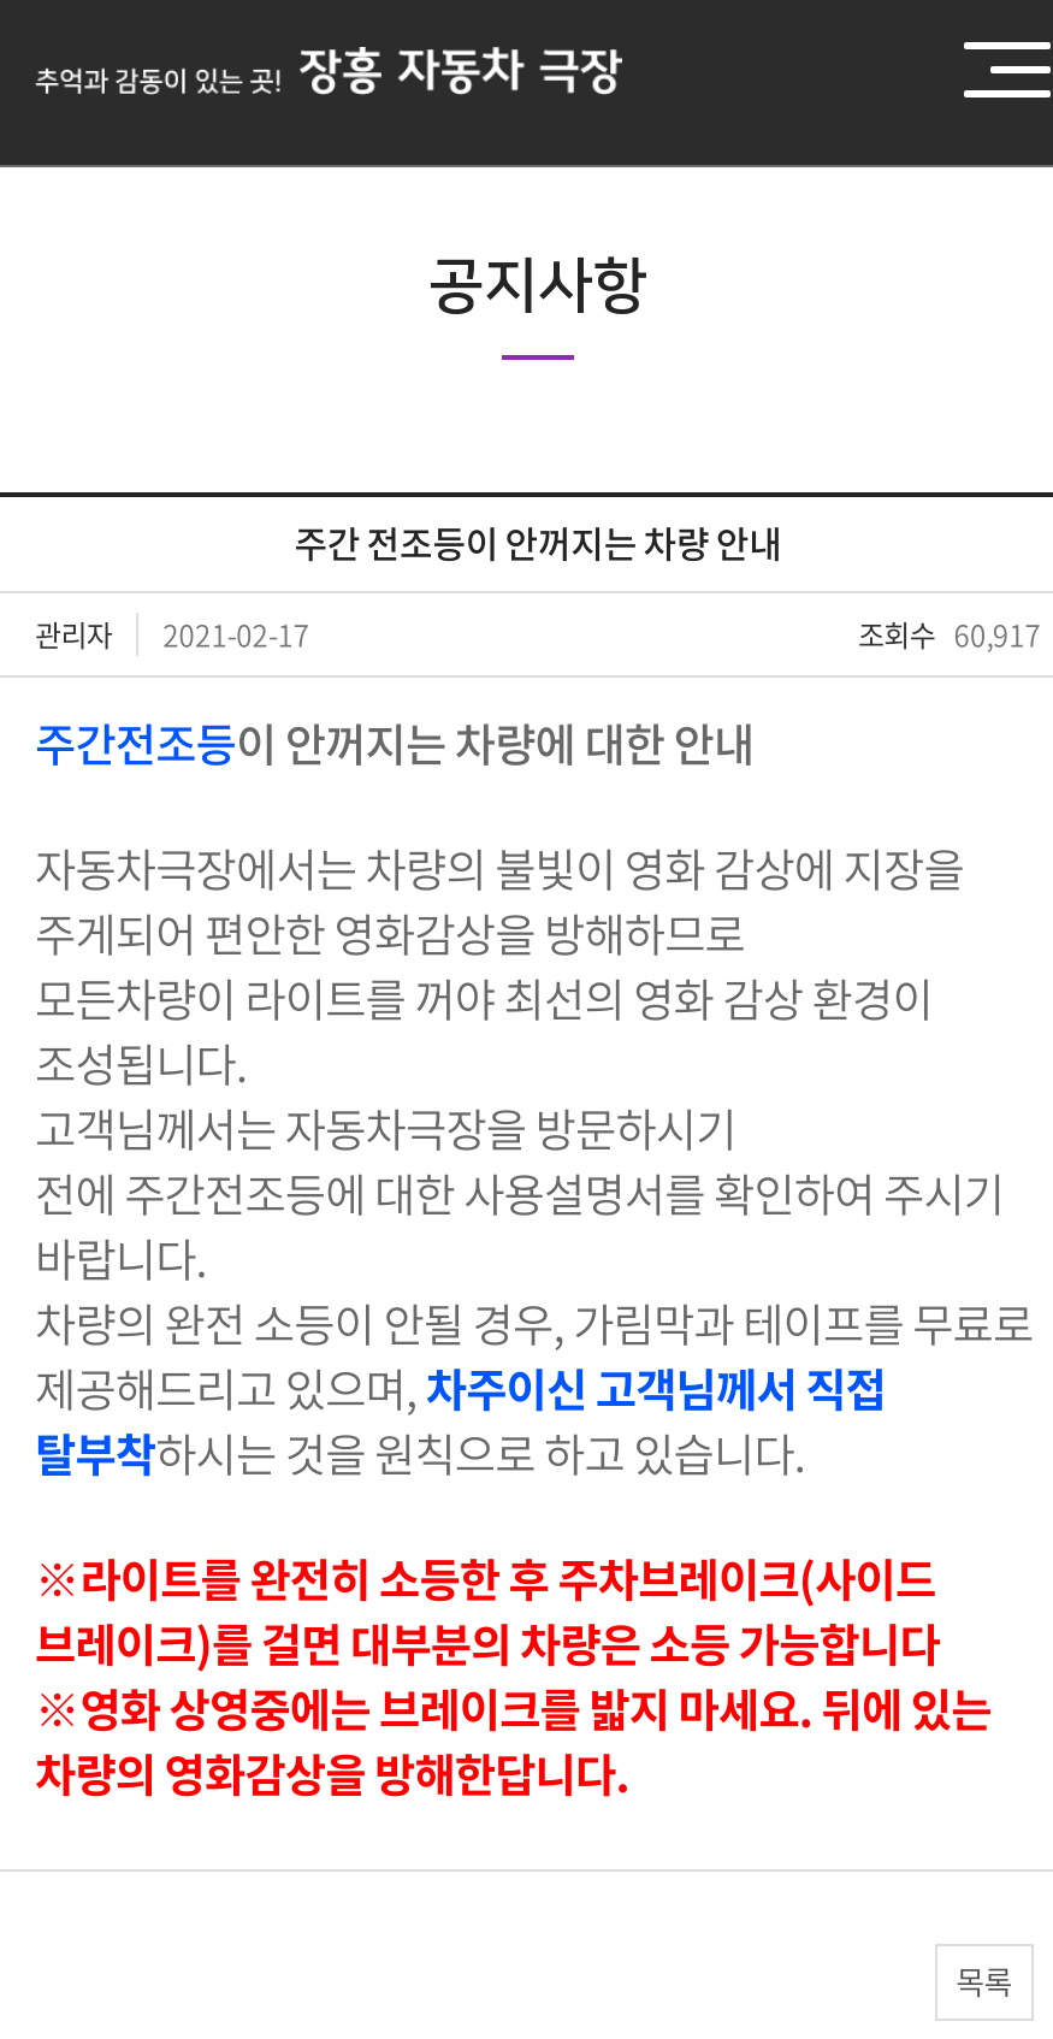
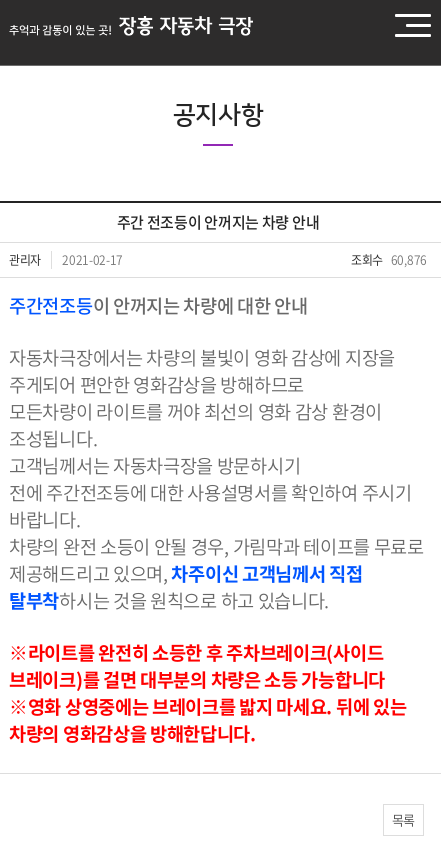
- 조회수 60,917
+ 조회수 60,876
